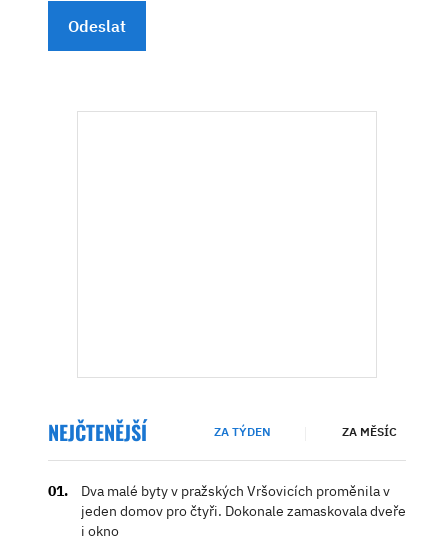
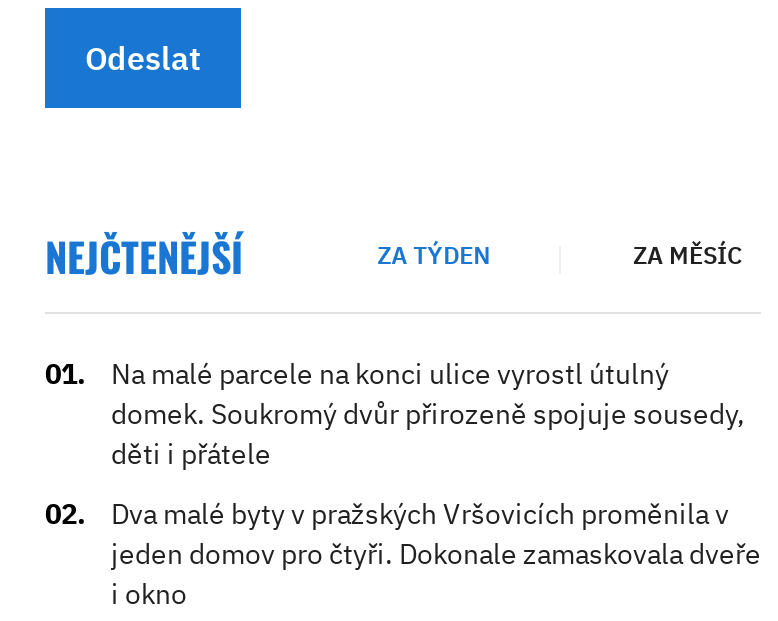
moved up: NEJČTENĚJŠÍ | ZA TÝDEN | ZA MĚSÍC

+ Na malé parcele na konci ulice vyrostl útulný
+ domek. Soukromý dvůr přirozeně spojuje sousedy,
+ děti i přátele
